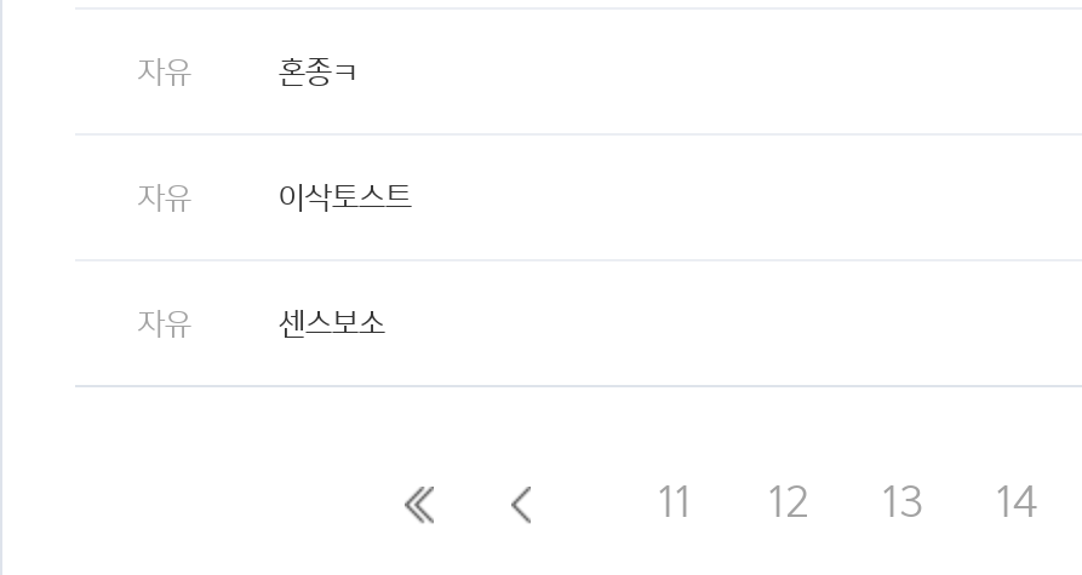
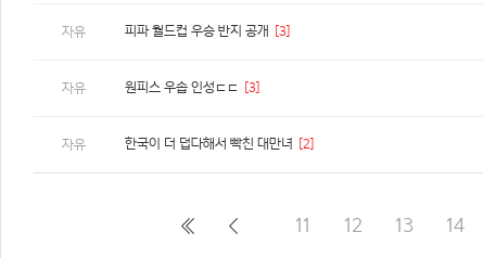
- 혼종ㅋ
+ 피파 월드컵 우승 반지 공개 [3]

- 이삭토스트
+ 원피스 우솝 인성ㄷㄷ [3]

- 센스보소
+ 한국이 더 덥다해서 빡친 대만녀 [2]
